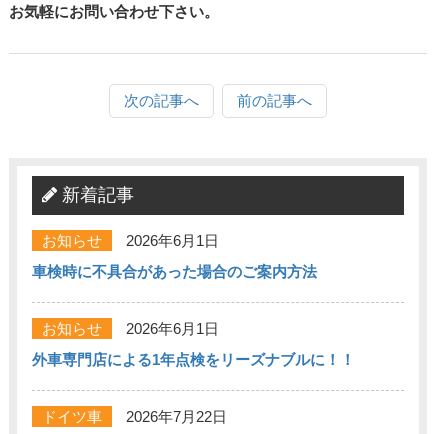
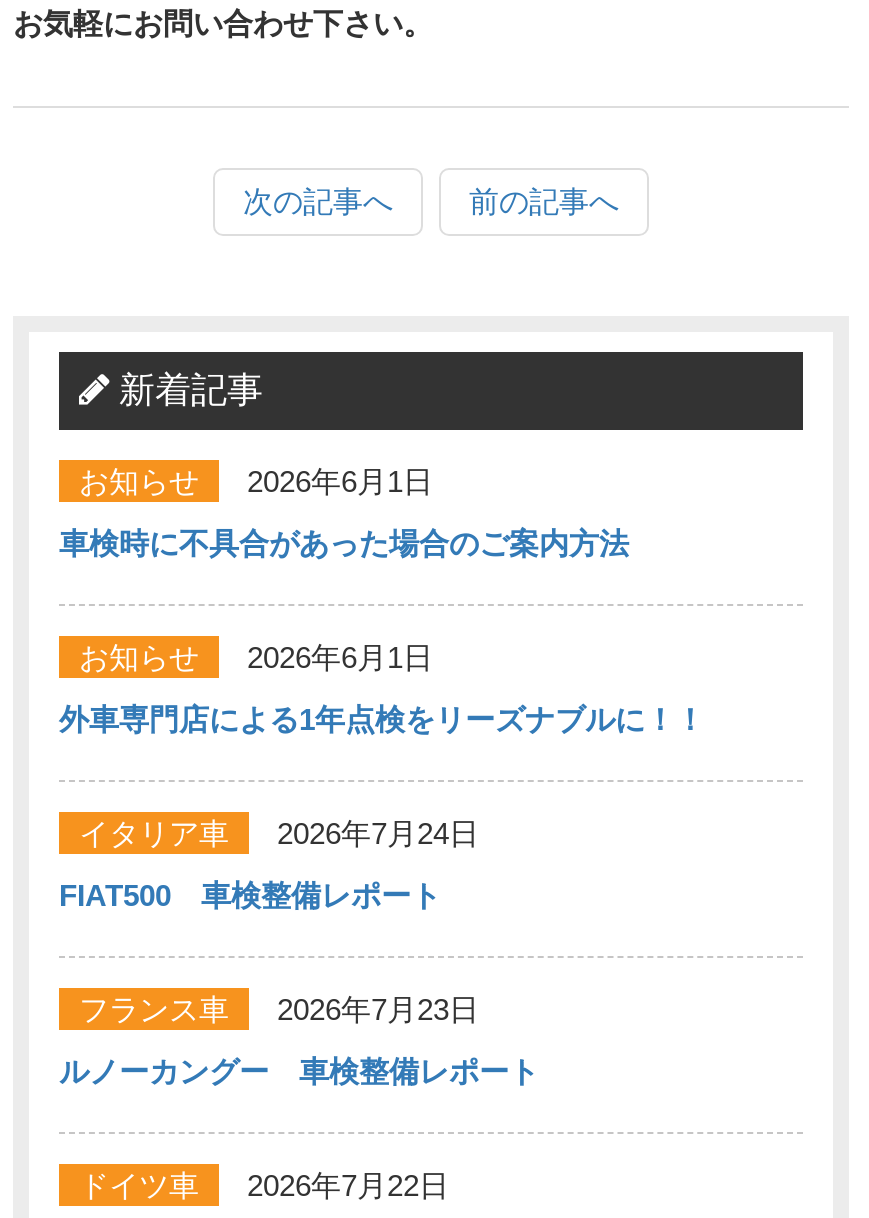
+ イタリア車
+ 2026年7月24日
+ FIAT500 車検整備レポート
+ フランス車
+ 2026年7月23日
+ ルノーカングー 車検整備レポート
